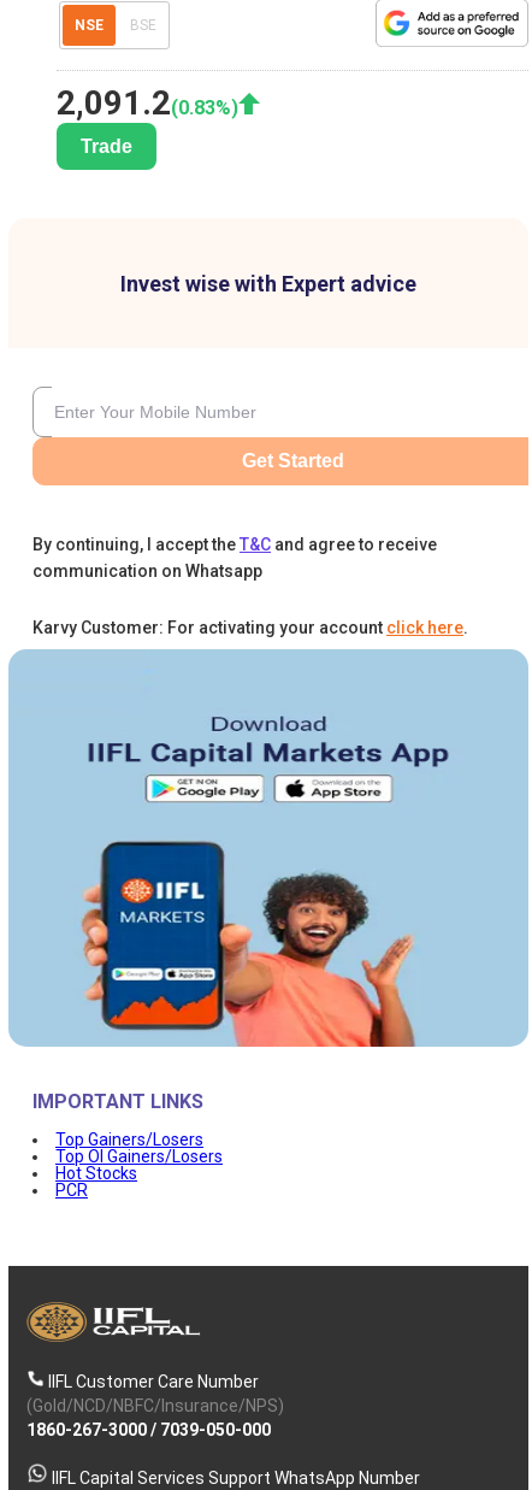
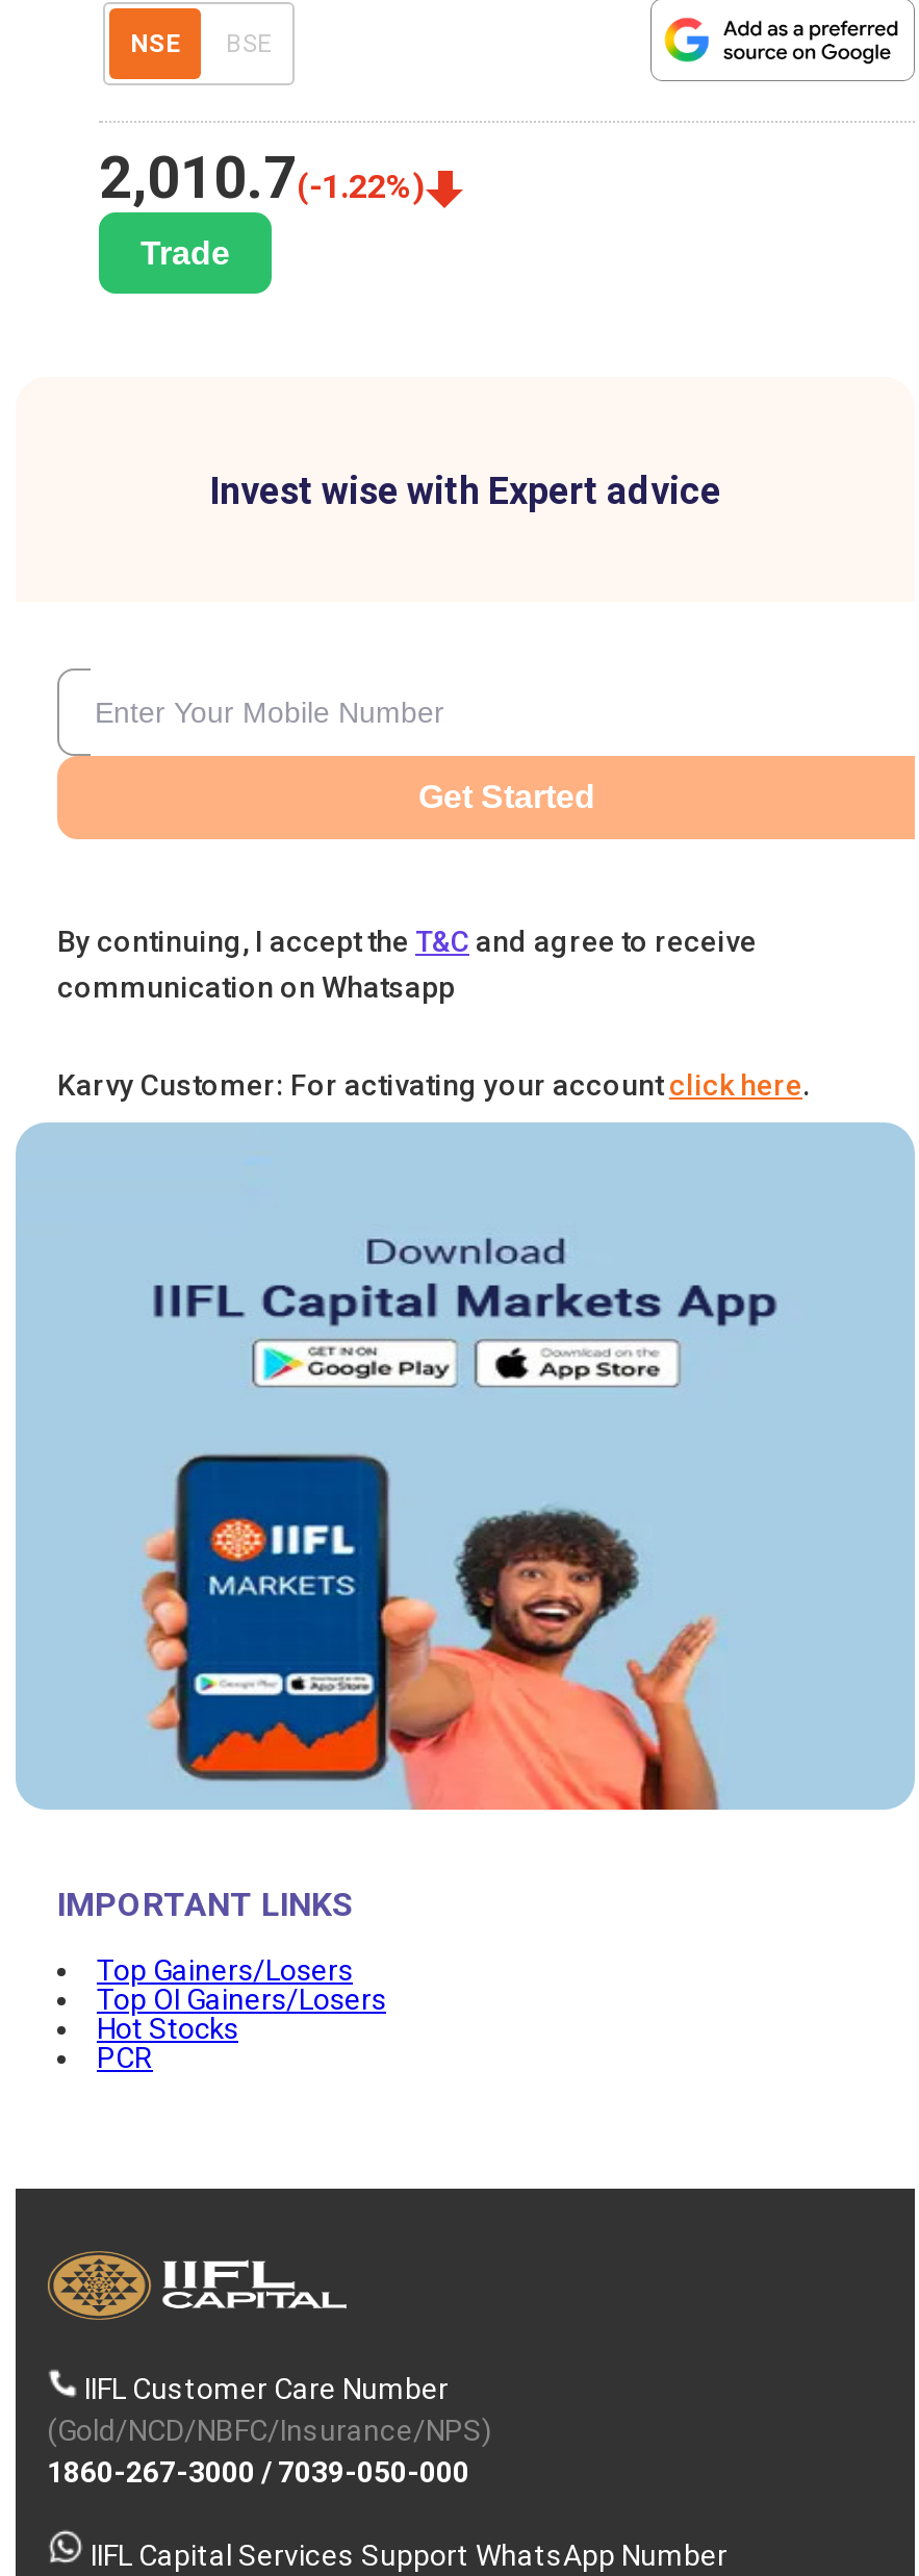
- 2,091.2(0.83%)
+ 2,010.7(-1.22%)
